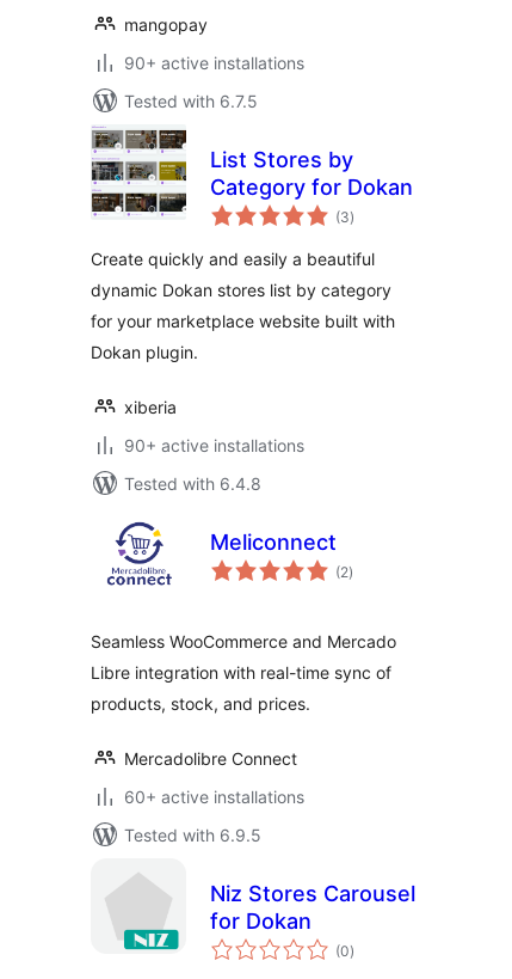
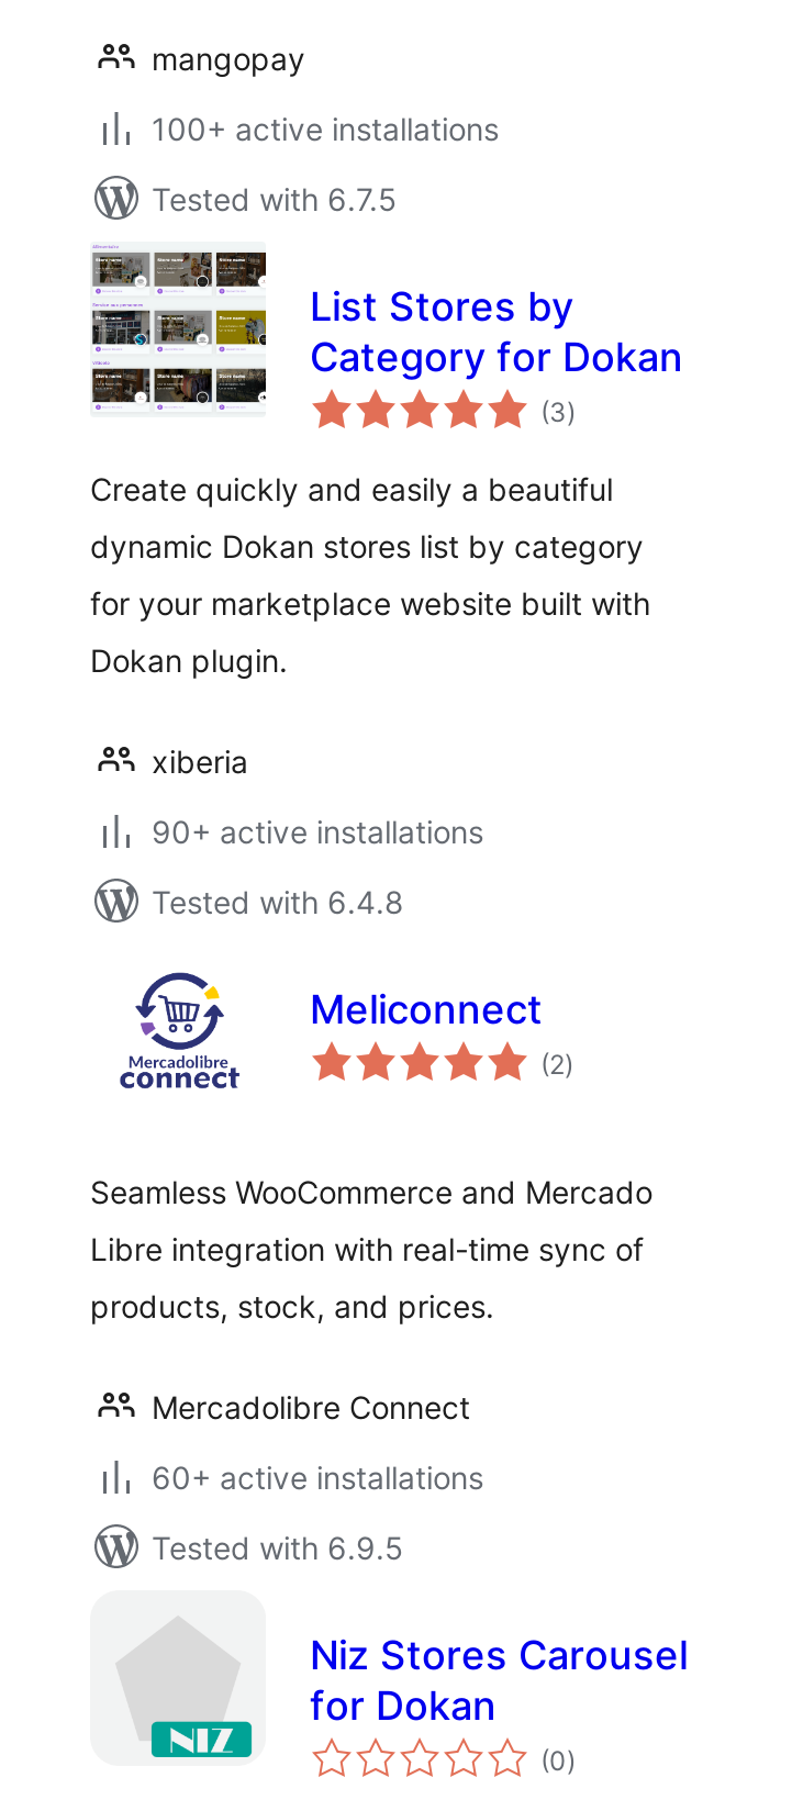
- 90+ active installations
+ 100+ active installations
